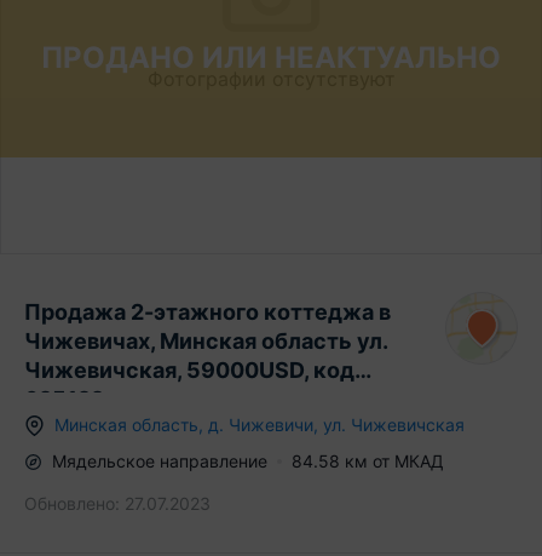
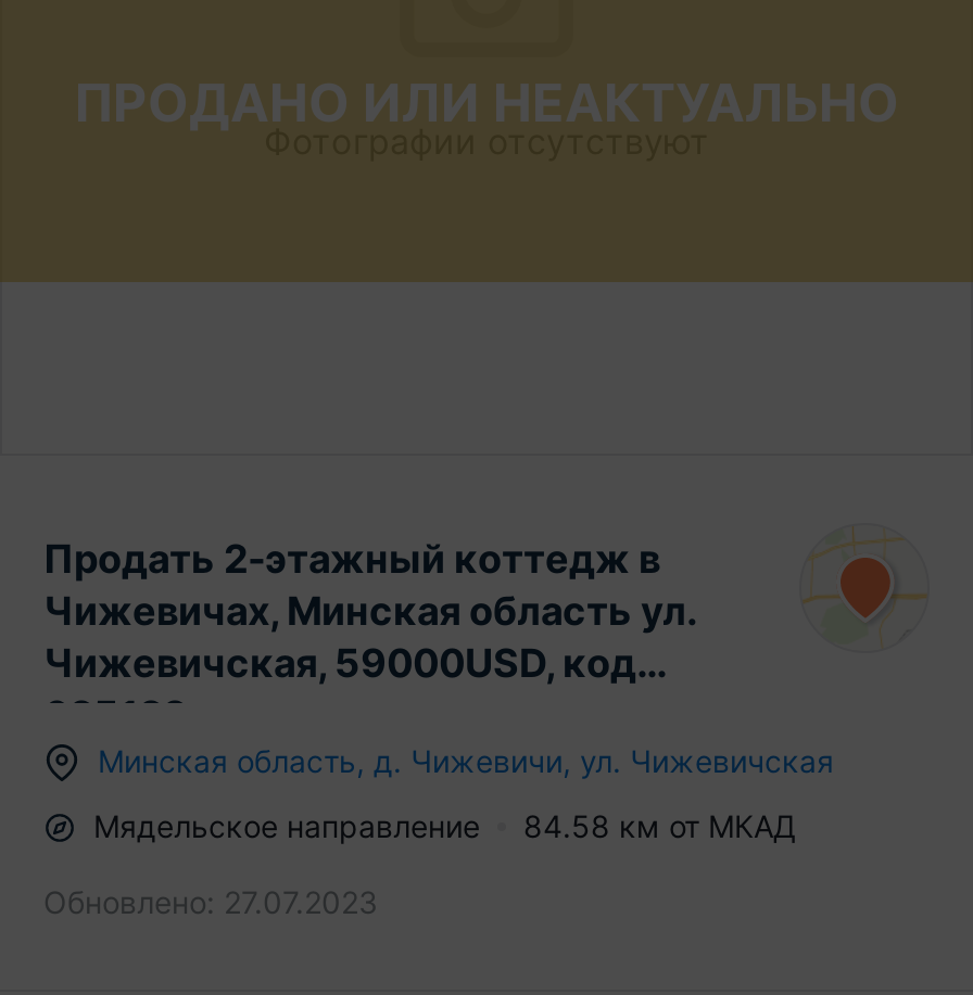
- Продажа 2-этажного коттеджа в
+ Продать 2-этажный коттедж в
